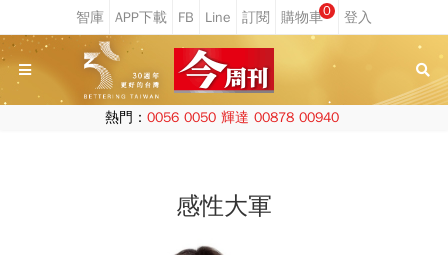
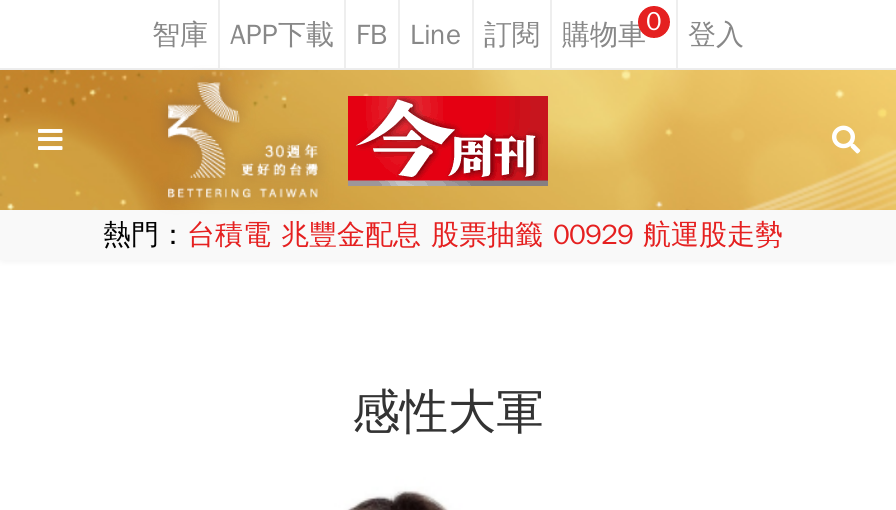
- 熱門：0056 0050 輝達 00878 00940
+ 熱門：台積電 兆豐金配息 股票抽籤 00929 航運股走勢
